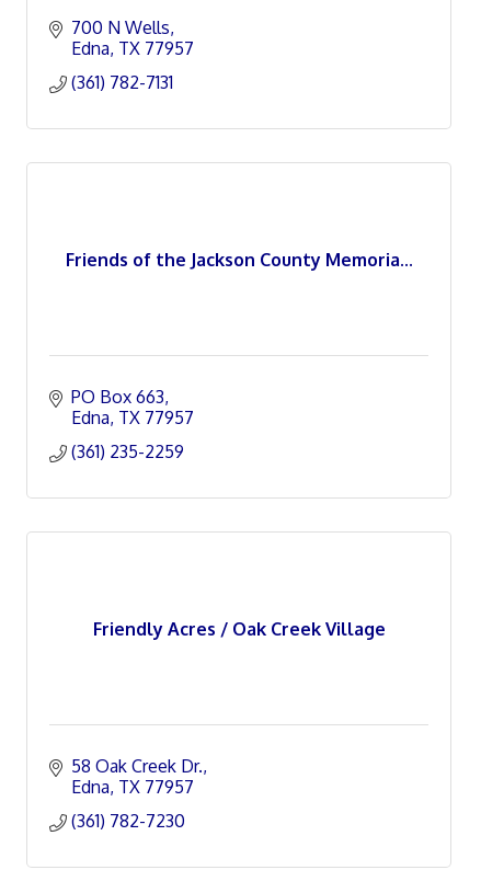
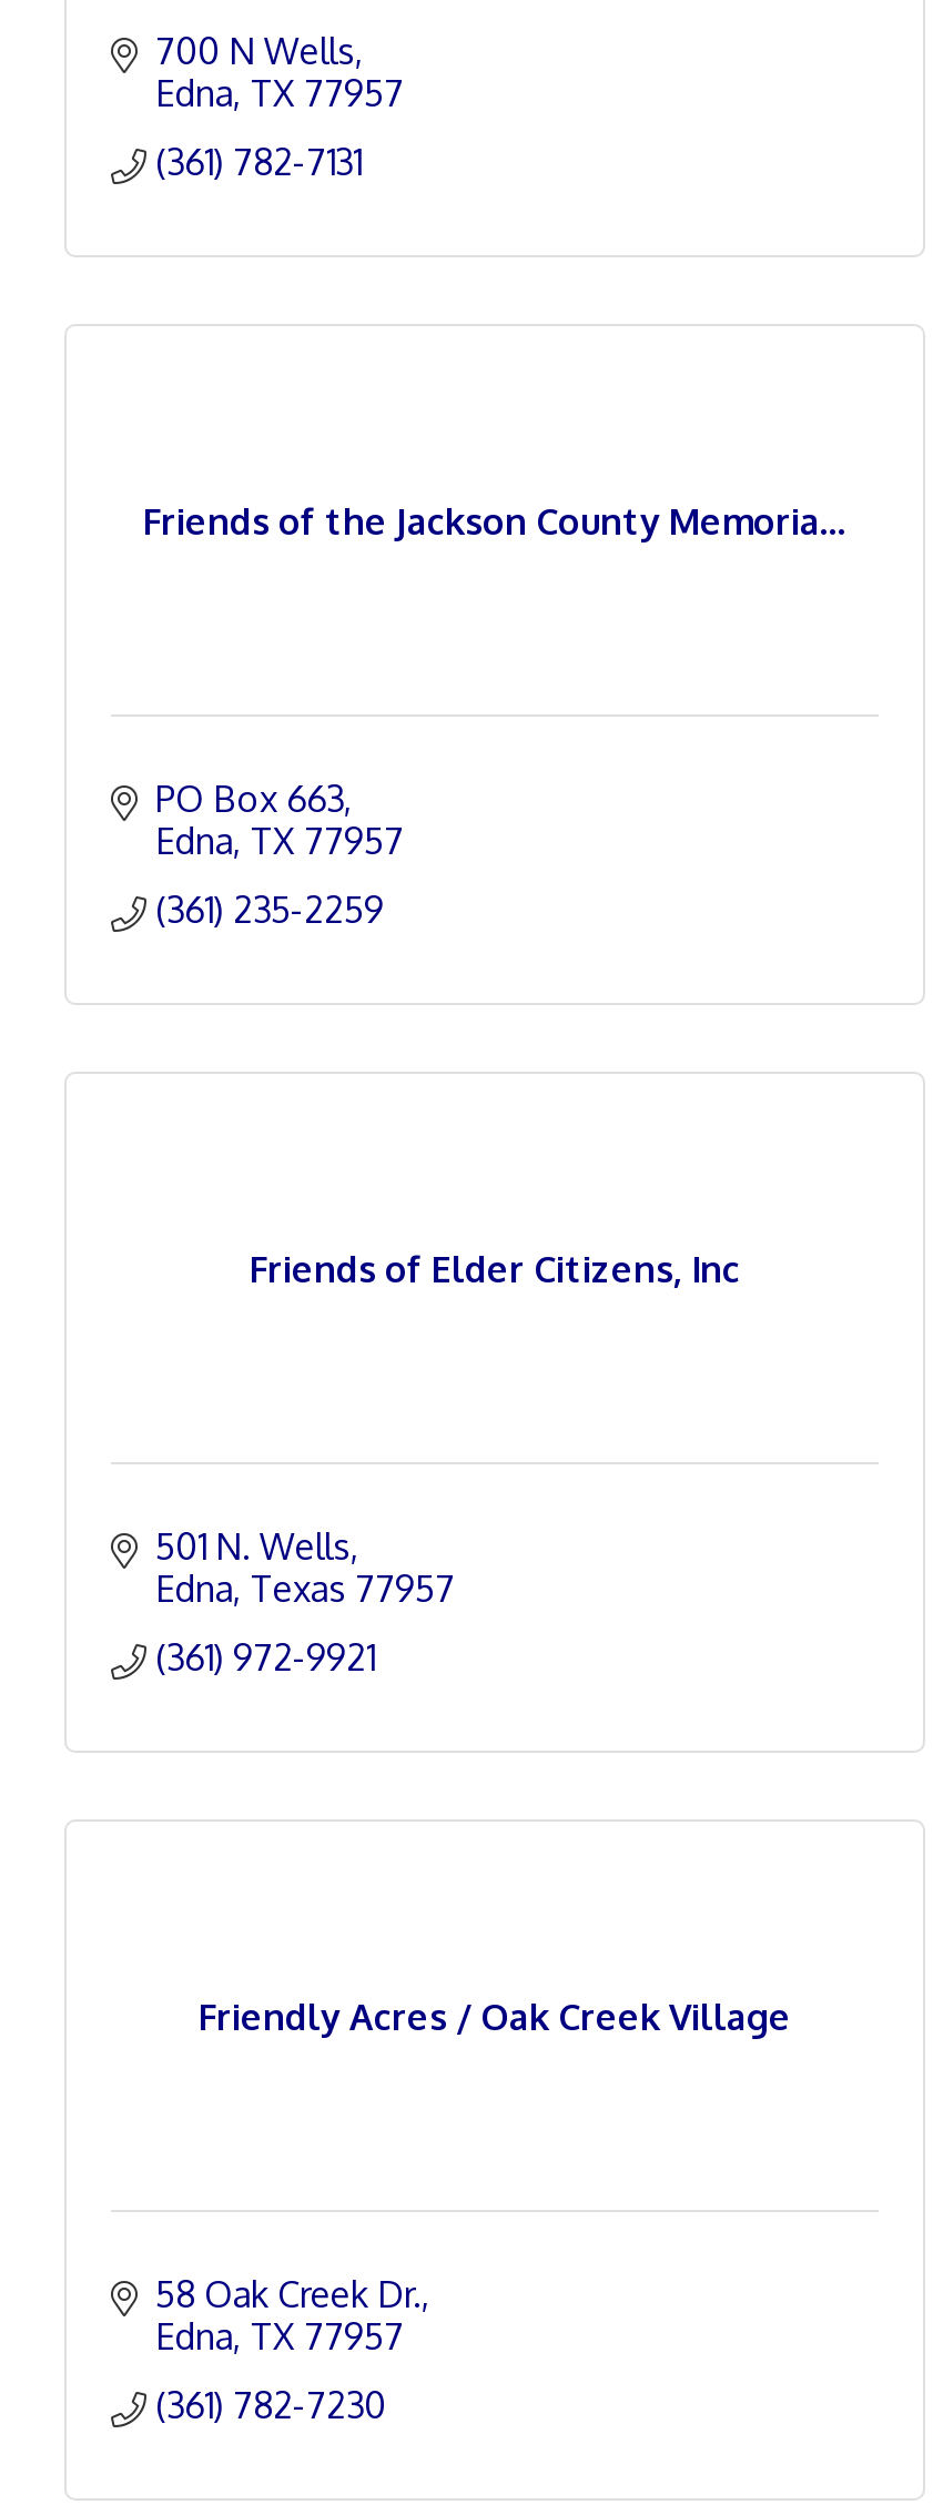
+ 501 N. Wells
+ Edna Texas 77957
+ (361) 972-9921

+ Friends of Elder Citizens, Inc
